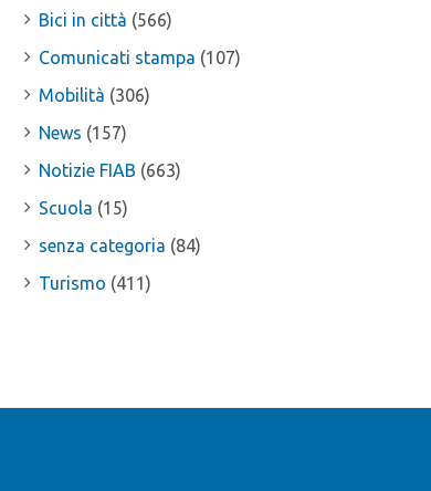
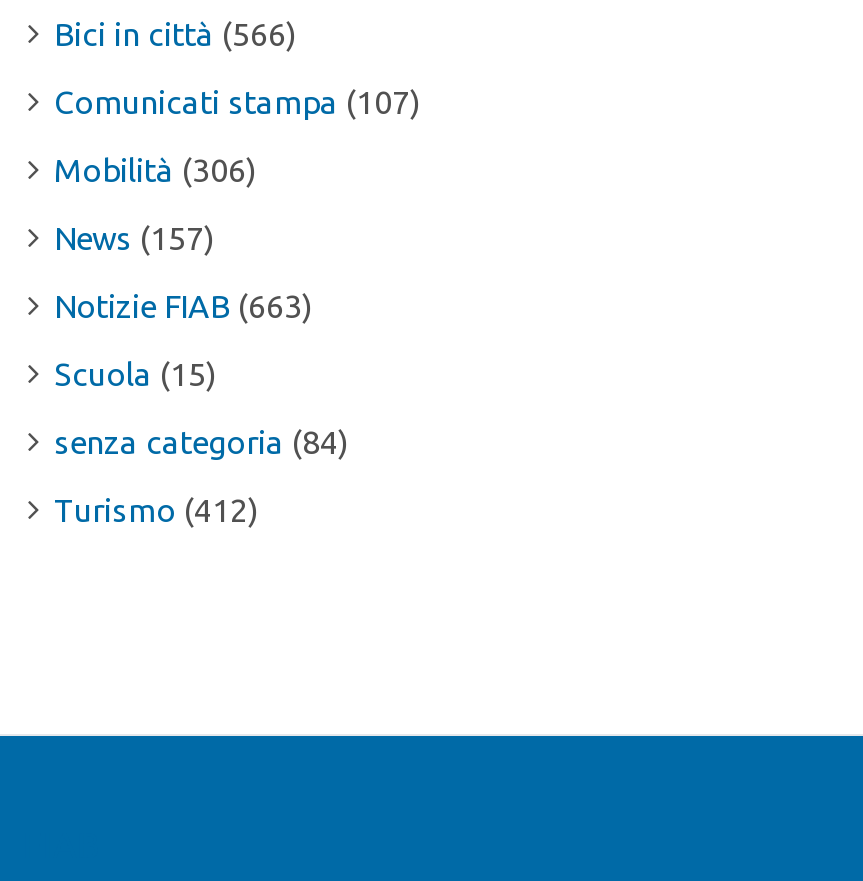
- Turismo (411)
+ Turismo (412)
